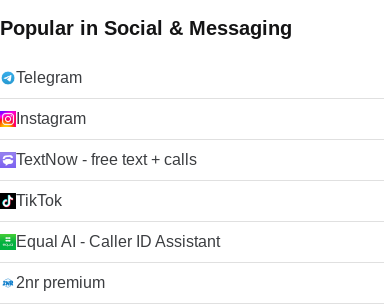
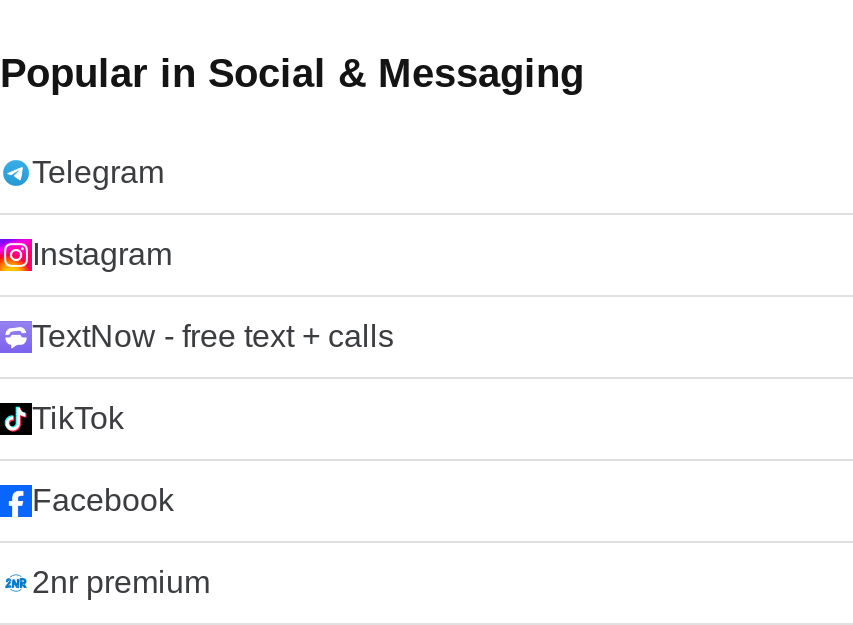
- Equal AI - Caller ID Assistant
+ Facebook
